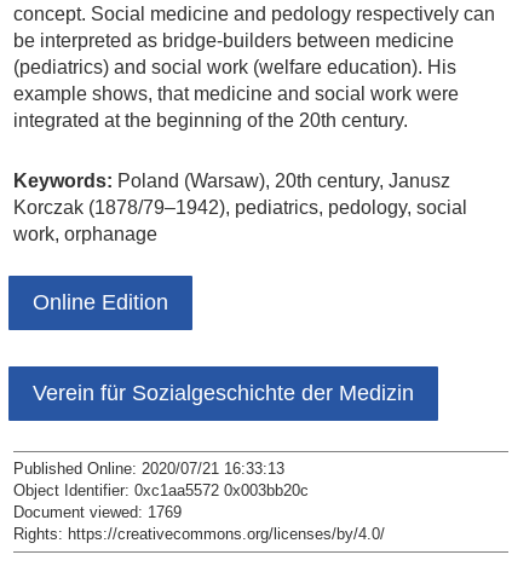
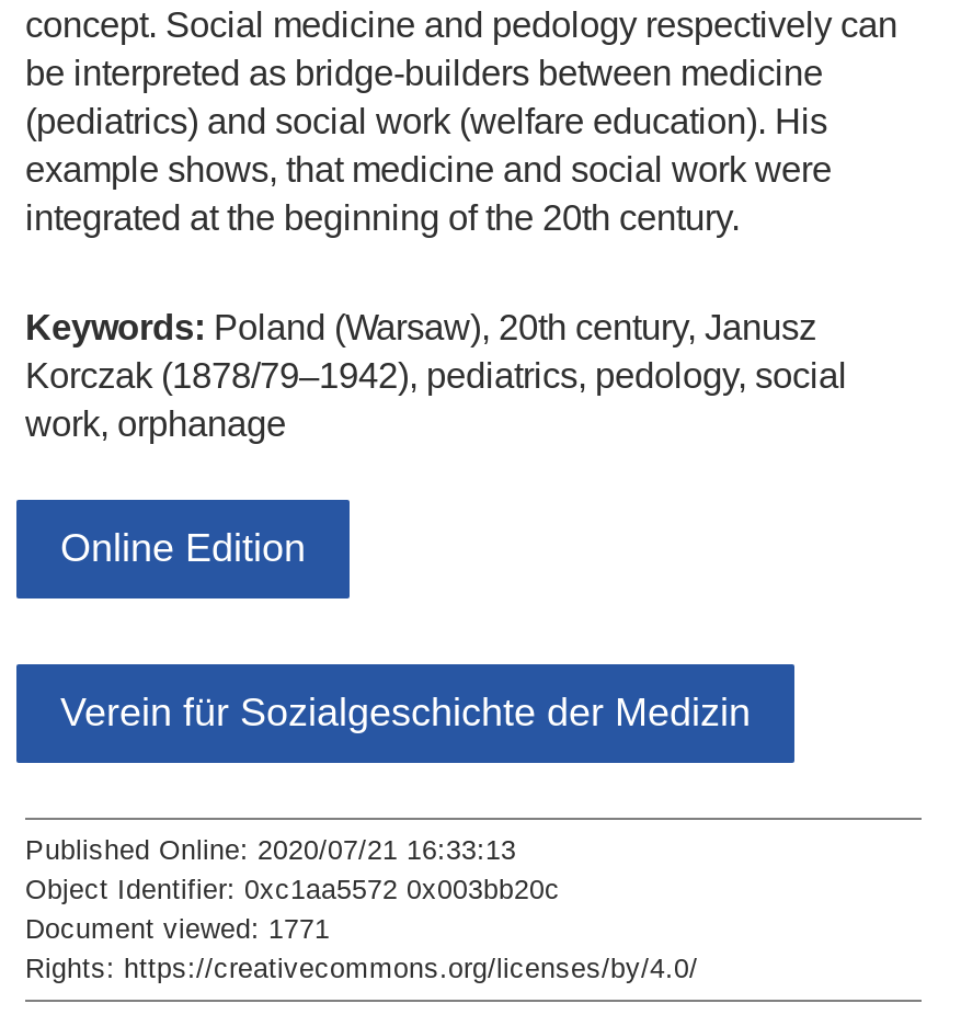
- Document viewed: 1769
+ Document viewed: 1771
